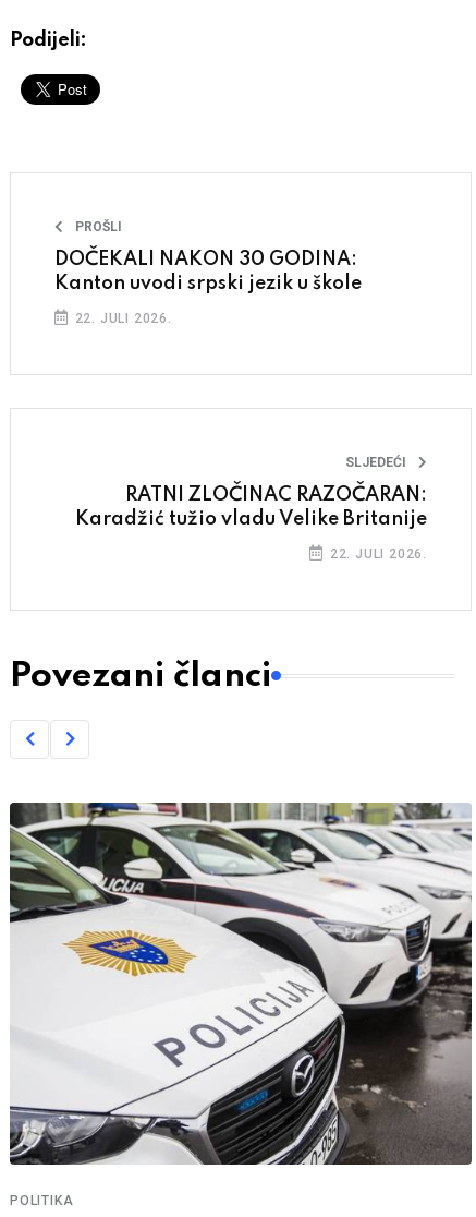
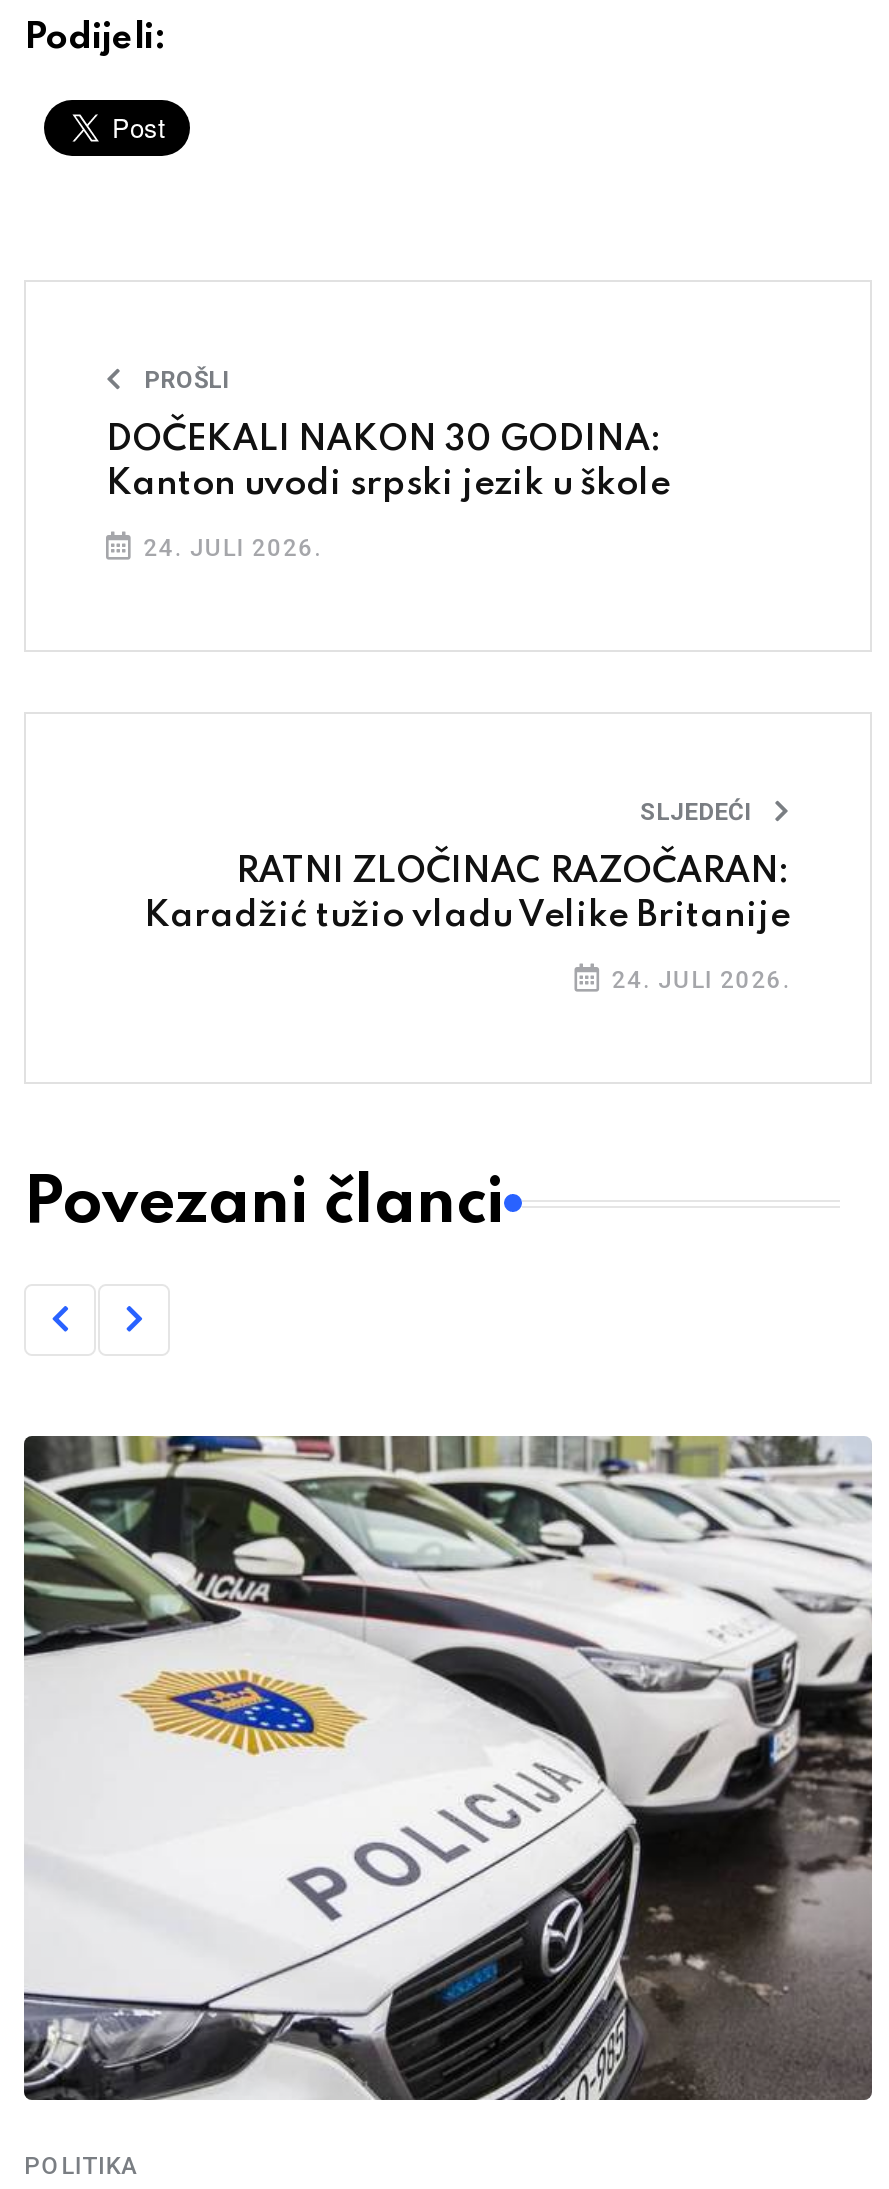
- 22. JULI 2026.
+ 24. JULI 2026.

- 22. JULI 2026.
+ 24. JULI 2026.
